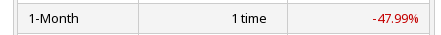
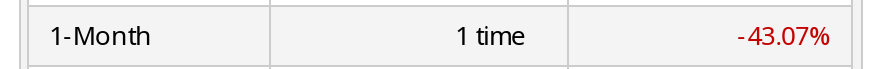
- -47.99%
+ -43.07%
